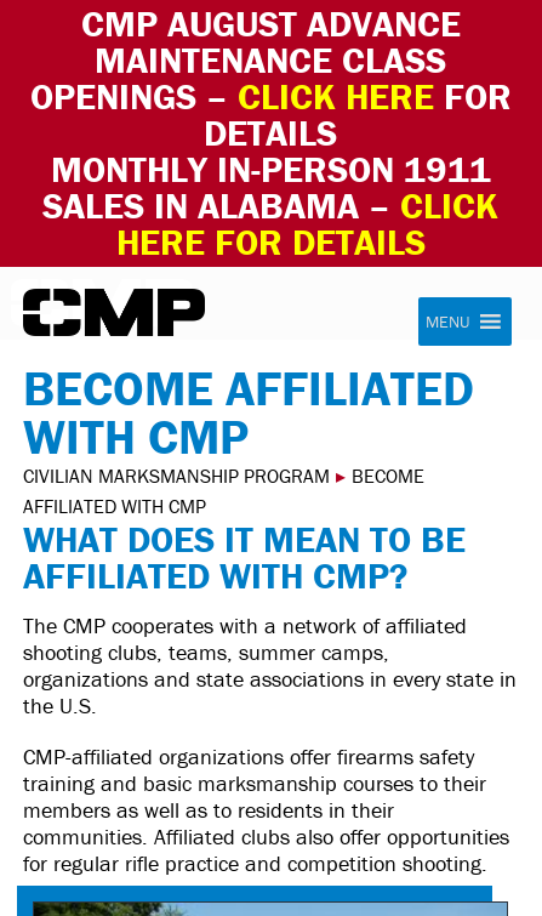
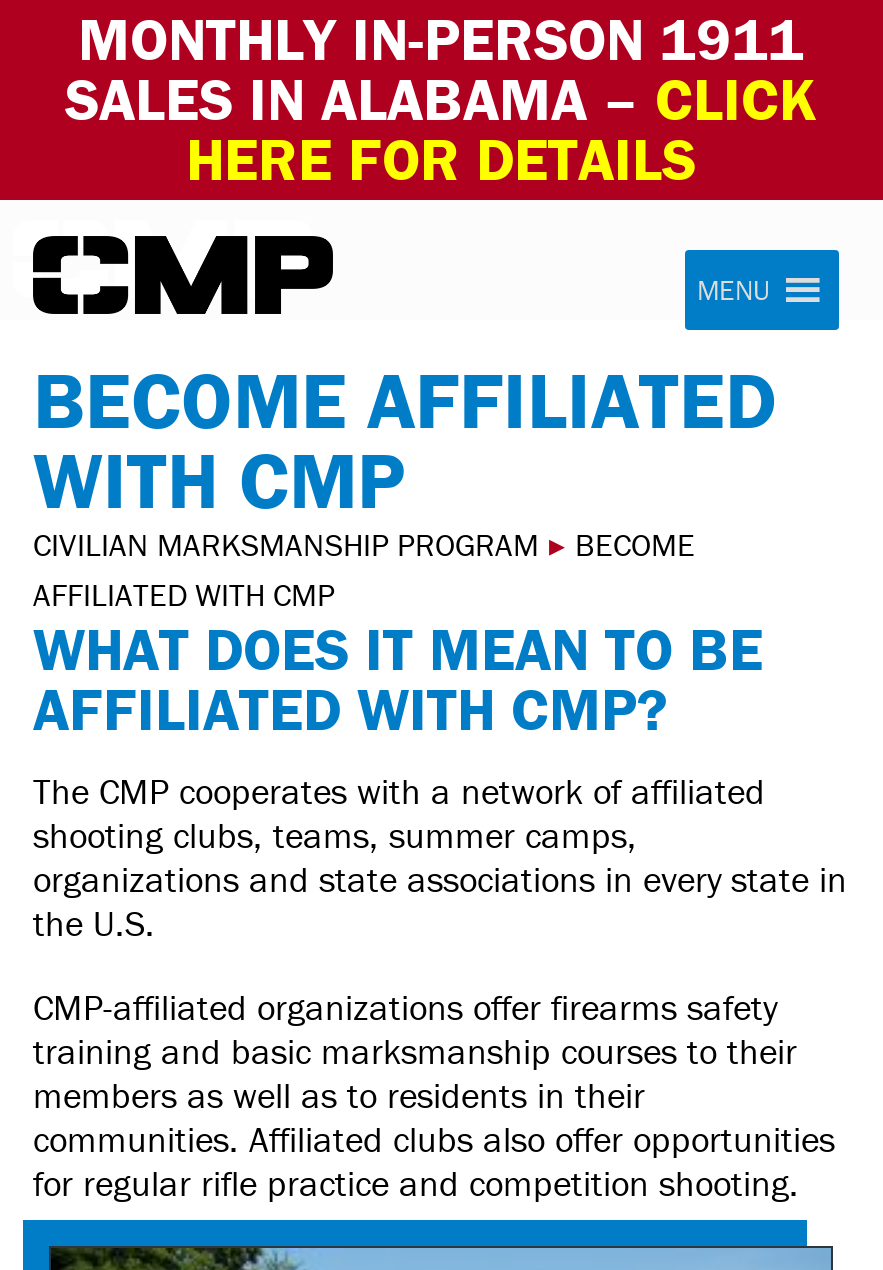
- CMP AUGUST ADVANCE
- MAINTENANCE CLASS
- OPENINGS – CLICK HERE FOR
- DETAILS
